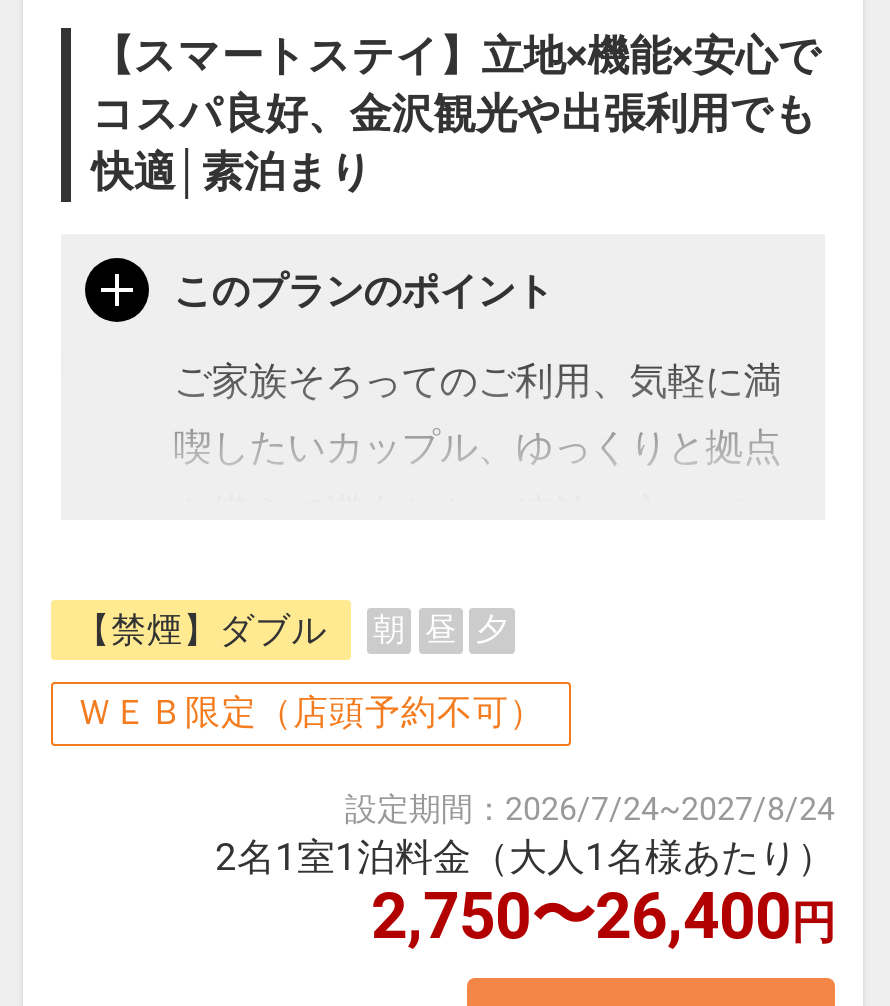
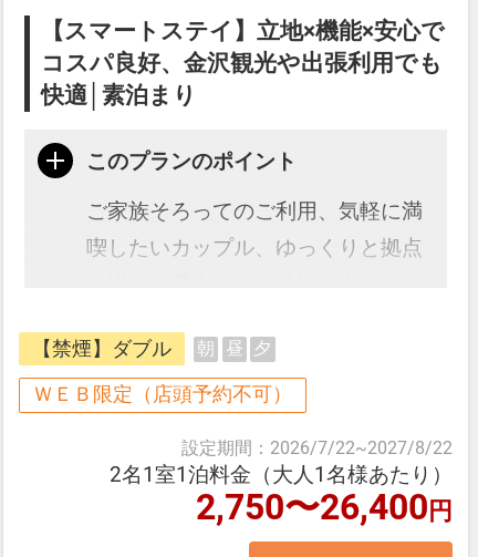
- 設定期間：2026/7/24~2027/8/24
+ 設定期間：2026/7/22~2027/8/22
